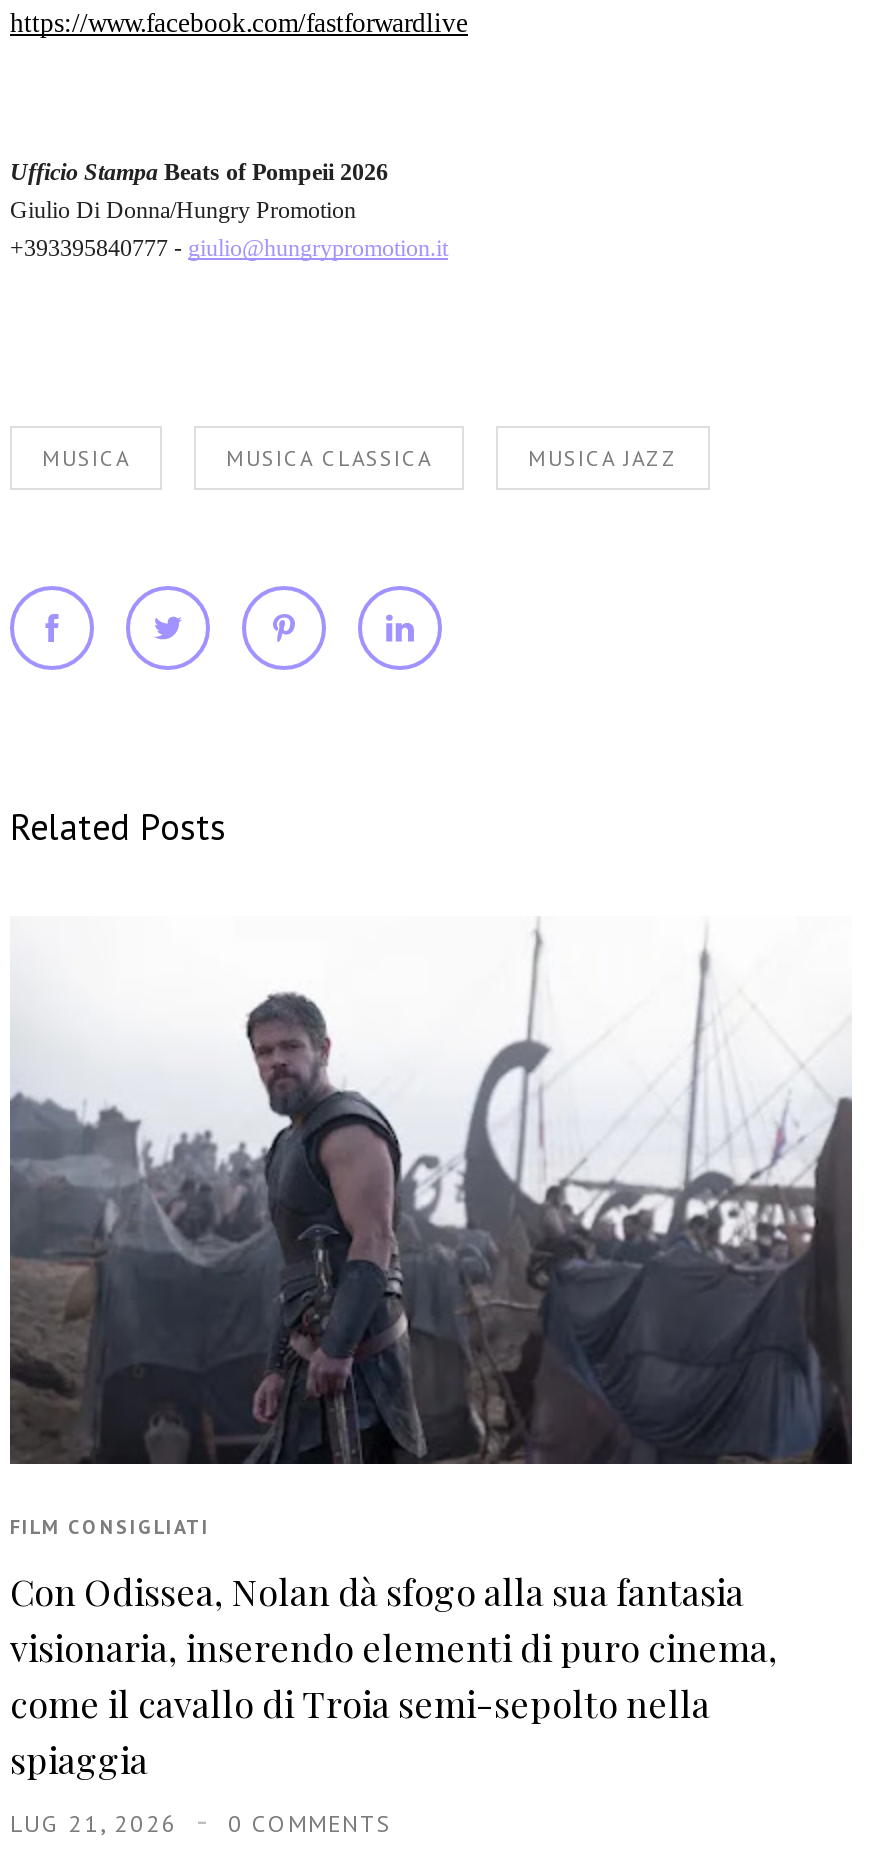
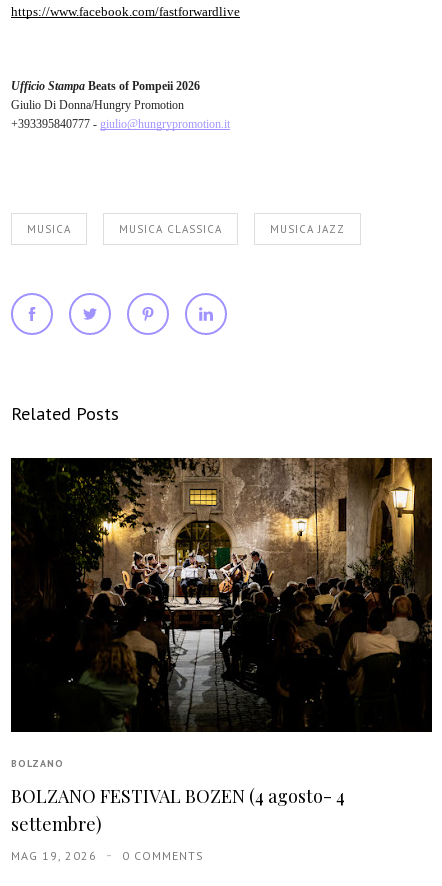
- [image]
- FILM CONSIGLIATI
+ [image]
+ BOLZANO

- Con Odissea, Nolan dà sfogo alla sua fantasia
- visionaria, inserendo elementi di puro cinema,
- come il cavallo di Troia semi-sepolto nella
- spiaggia
+ BOLZANO FESTIVAL BOZEN (4 agosto- 4
+ settembre)

- LUG 21, 2026 0 COMMENTS
+ MAG 19, 2026 0 COMMENTS
